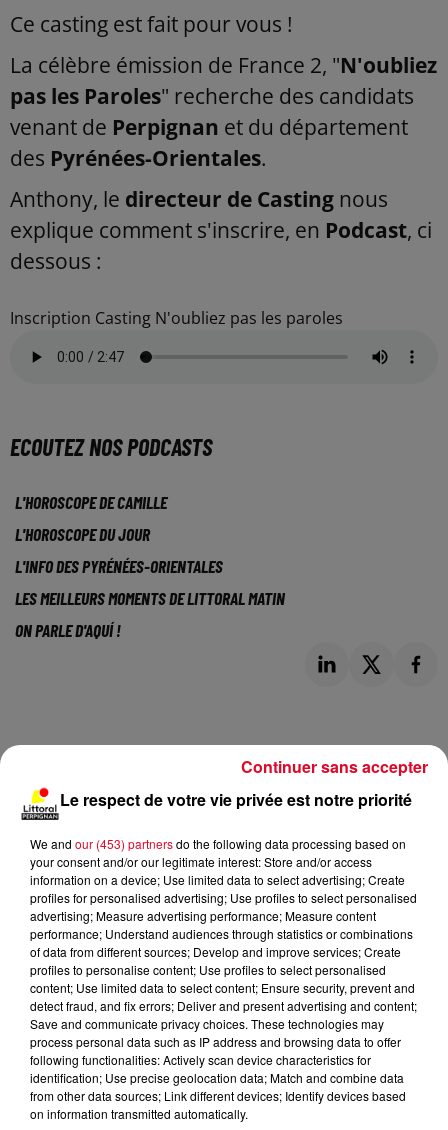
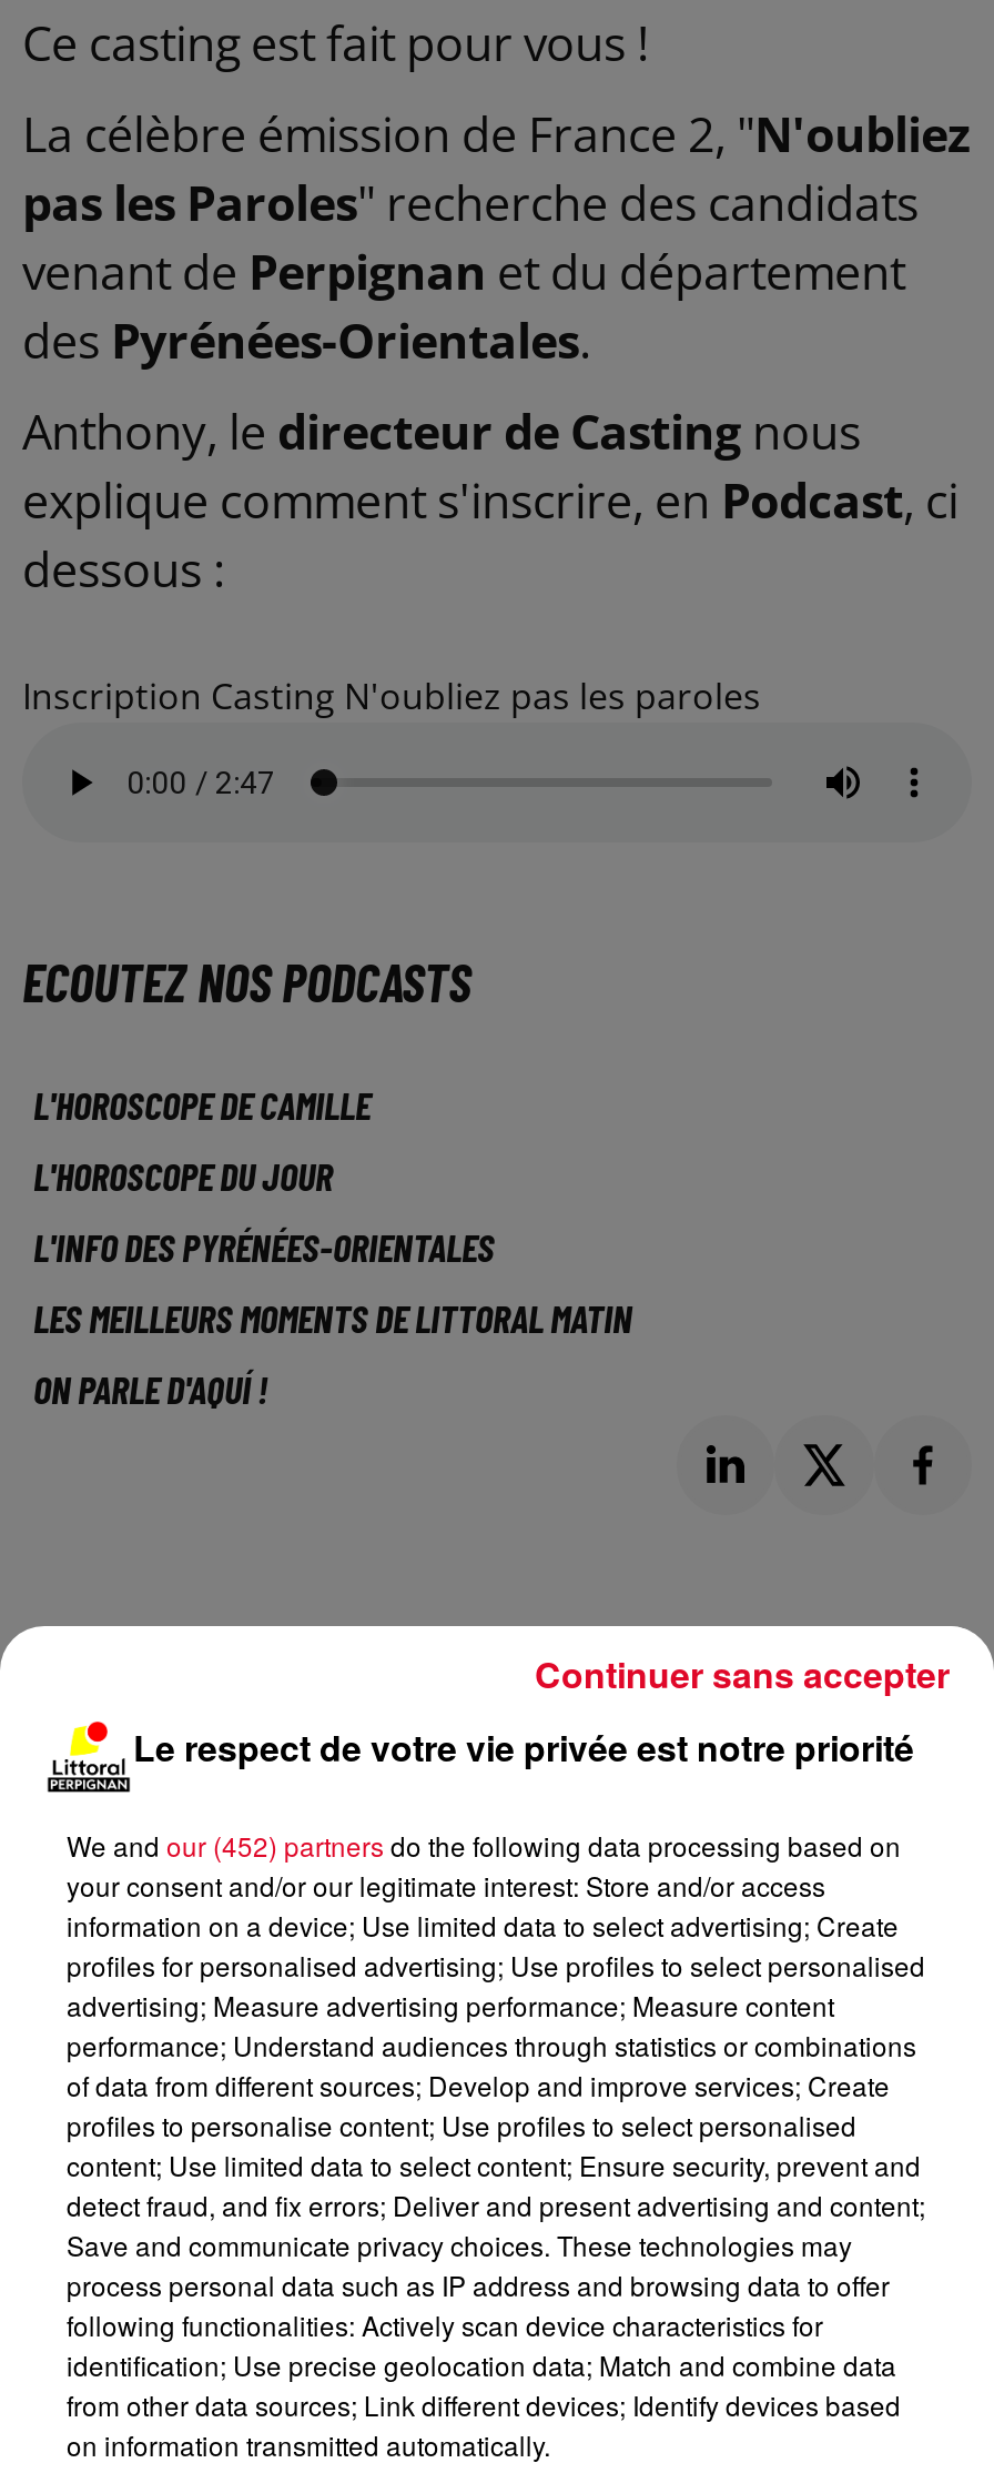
- We and our (453) partners do the following data processing based on
+ We and our (452) partners do the following data processing based on
